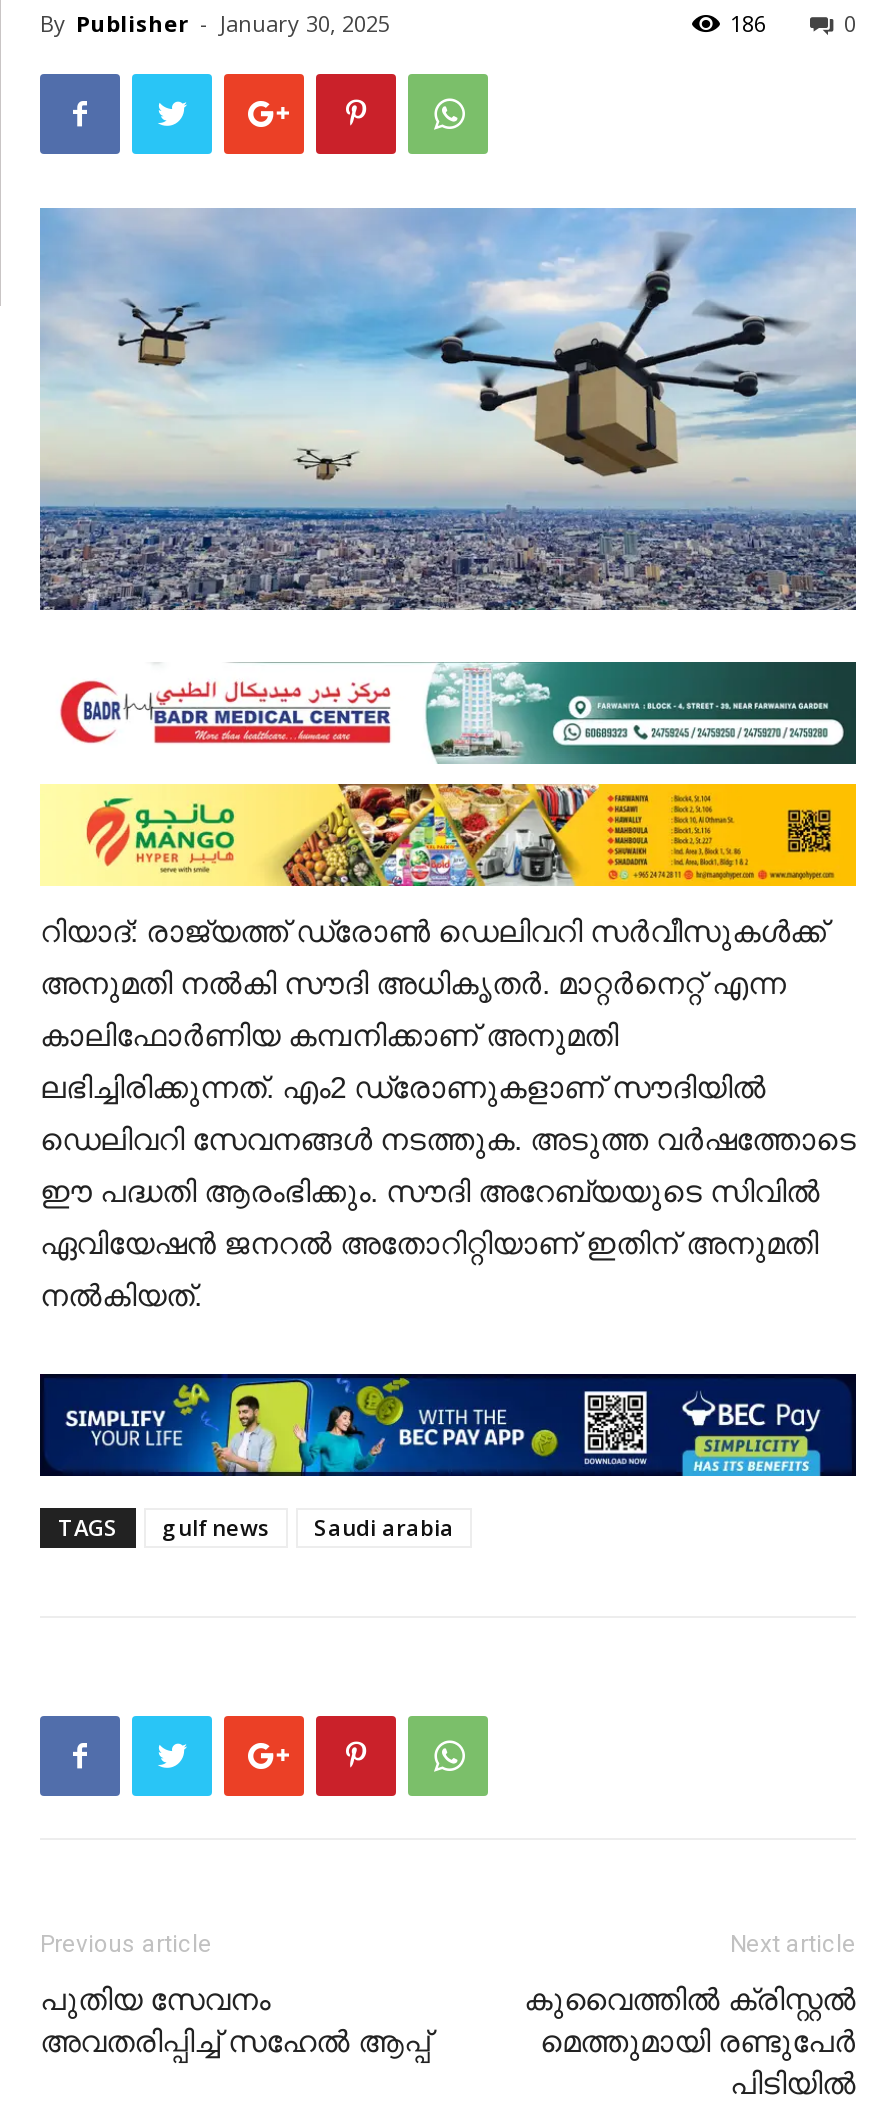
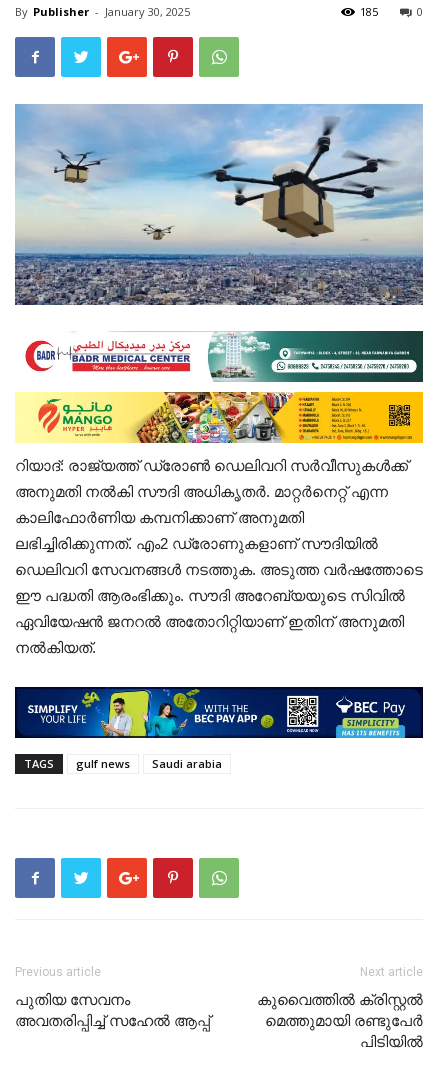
- 186
+ 185
